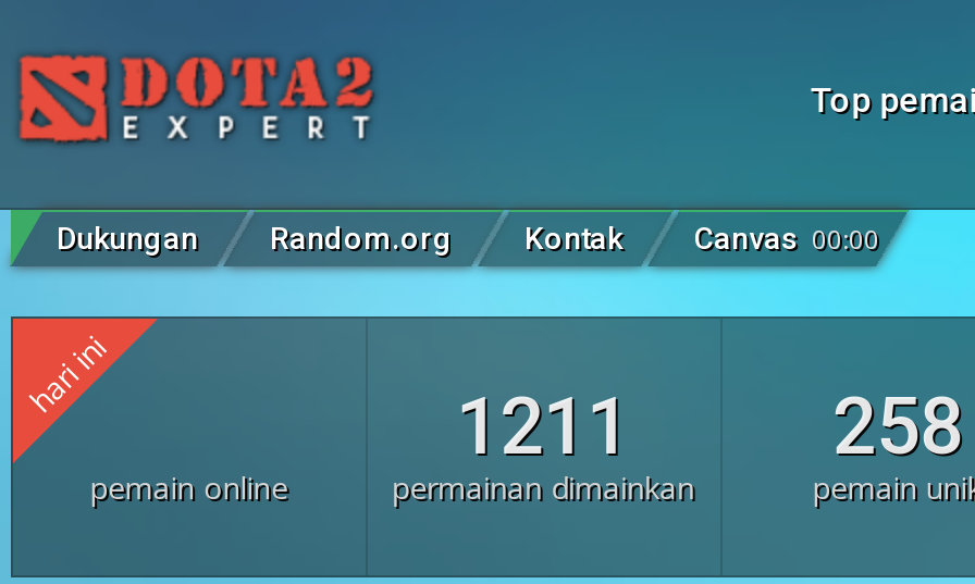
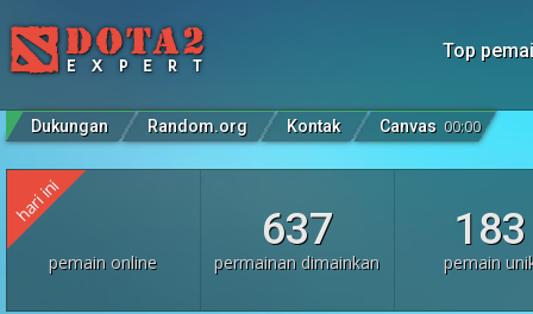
- 1211
+ 637

- 258
+ 183
